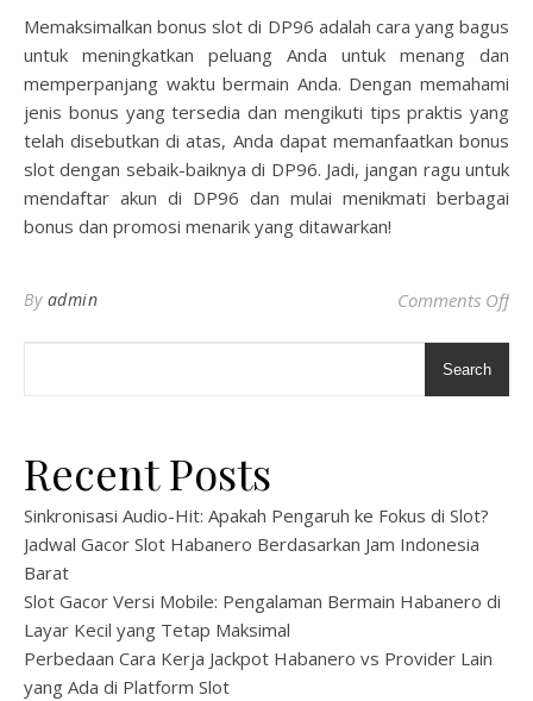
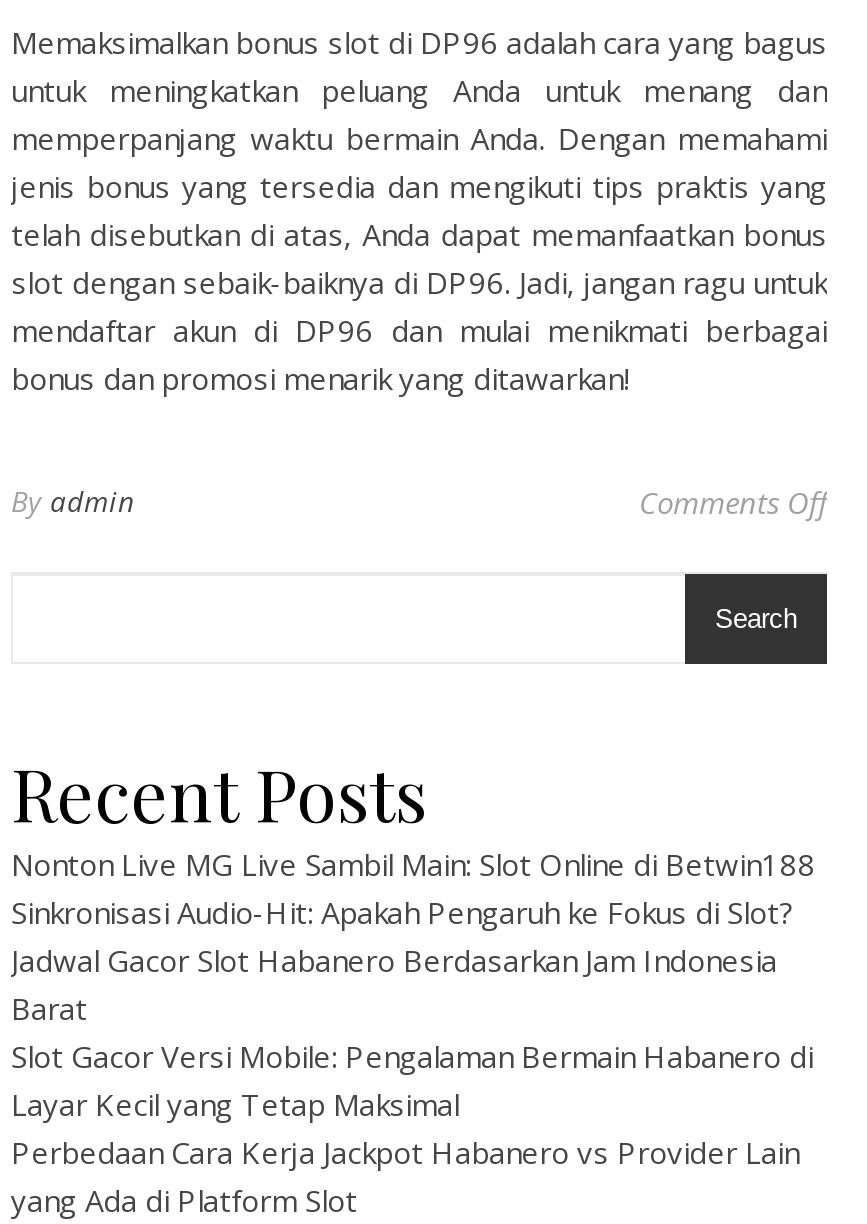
+ Nonton Live MG Live Sambil Main: Slot Online di Betwin188
